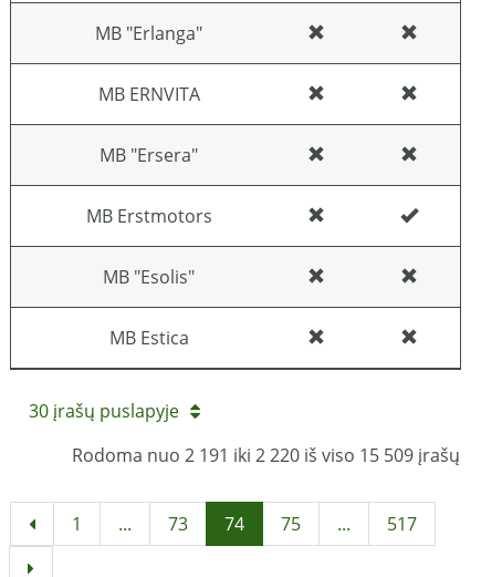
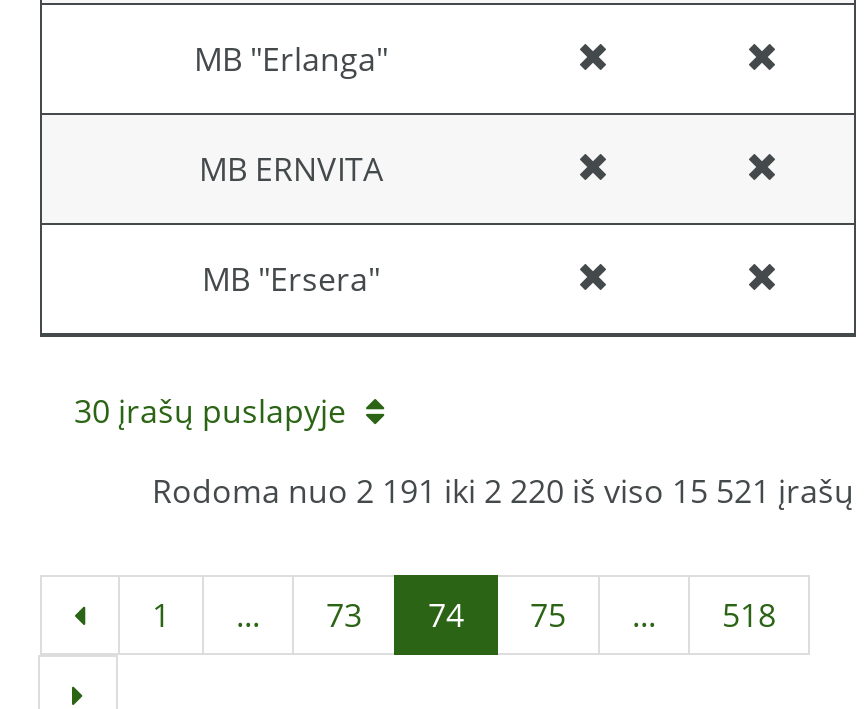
- MB Erstmotors
- MB "Esolis"
- MB Estica

- Rodoma nuo 2 191 iki 2 220 iš viso 15 509 įrašų
+ Rodoma nuo 2 191 iki 2 220 iš viso 15 521 įrašų

- 517
+ 518
